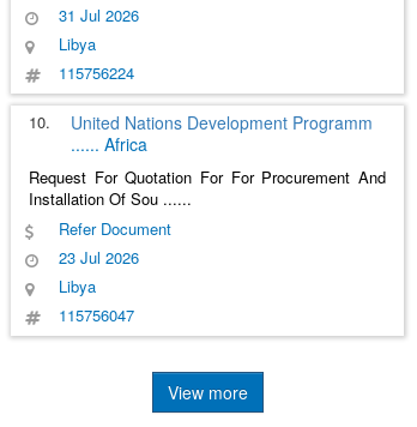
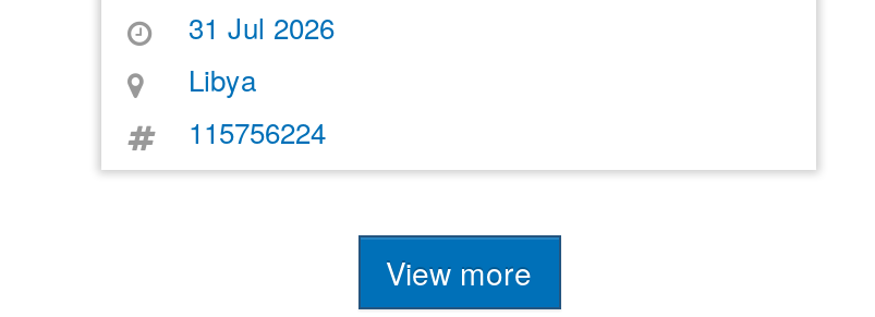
- 10.
- United Nations Development Programm
- ...... Africa
- Request For Quotation For For Procurement And
- Installation Of Sou......
- Refer Document
- 23 Jul 2026
- Libya
- 115756047
